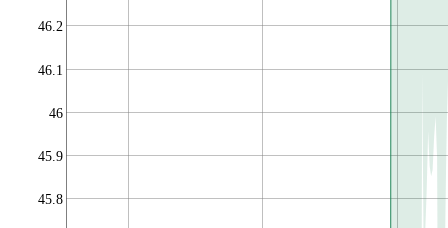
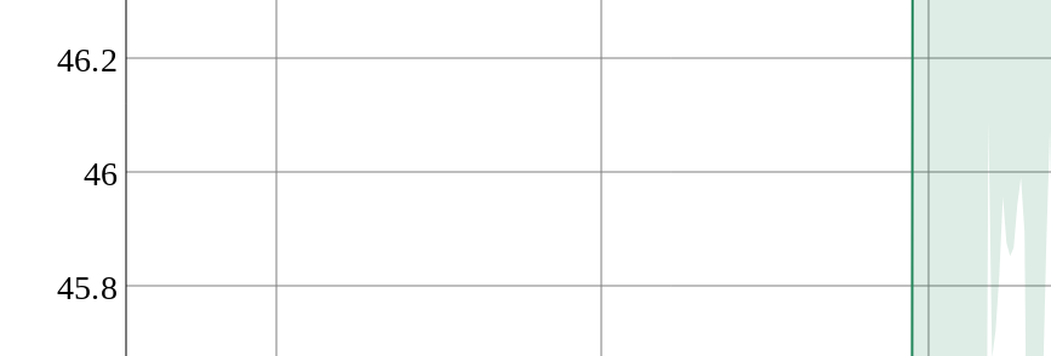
- 46.1

- 45.9
